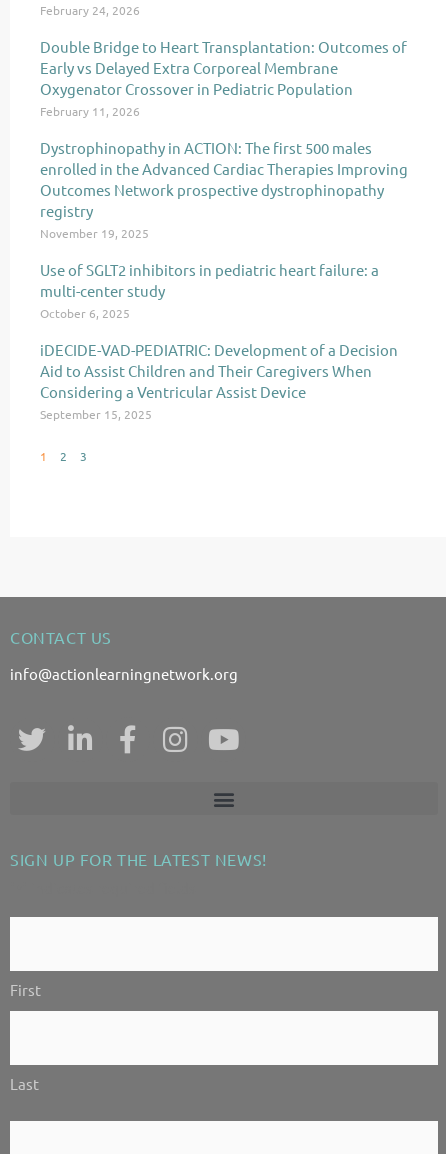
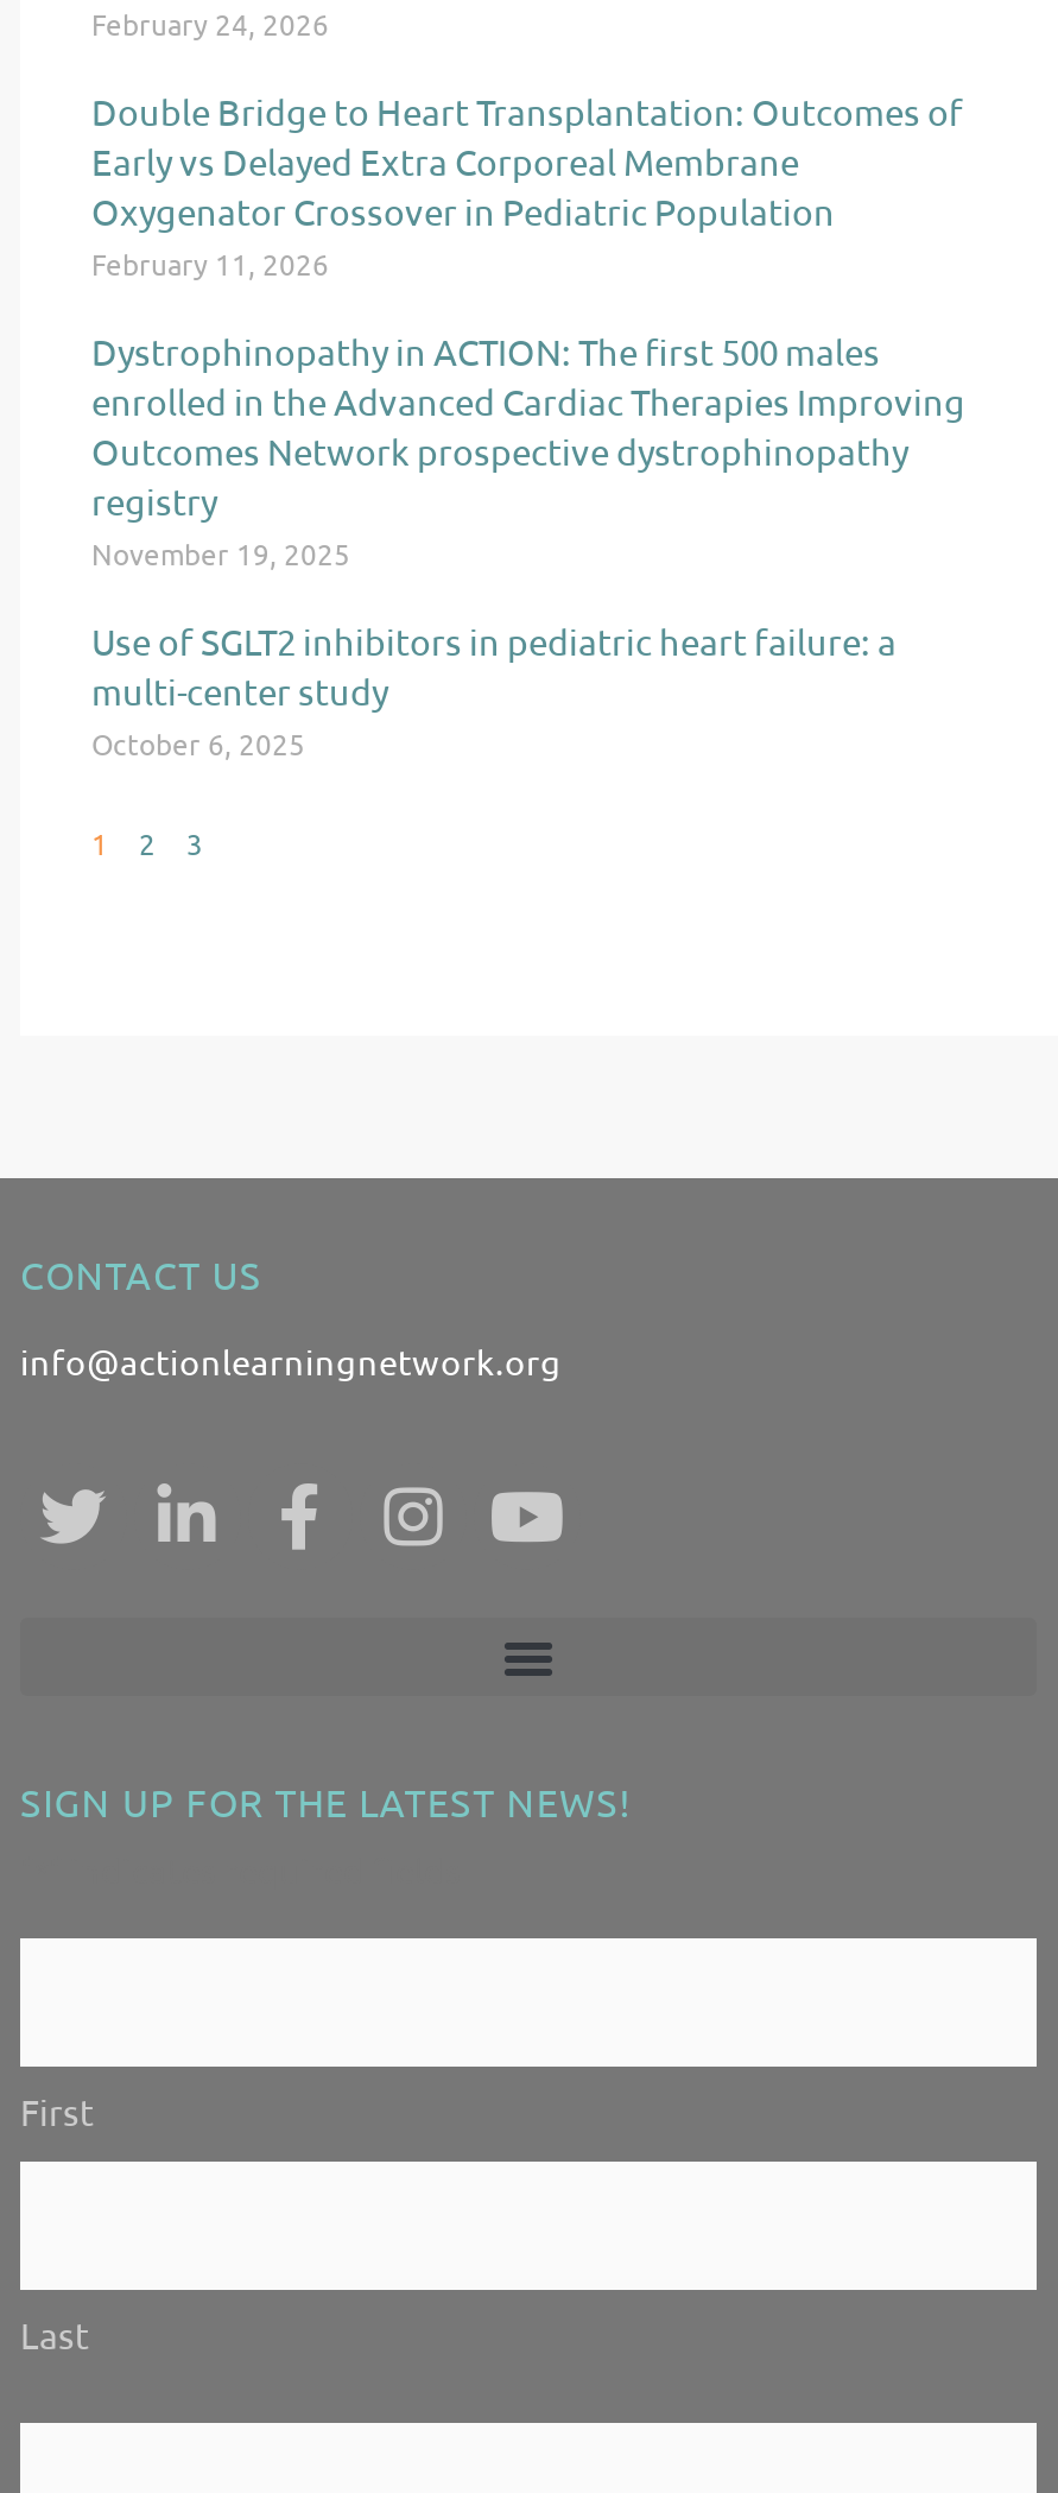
- iDECIDE-VAD-PEDIATRIC: Development of a Decision
- Aid to Assist Children and Their Caregivers When
- Considering a Ventricular Assist Device
- September 15, 2025
